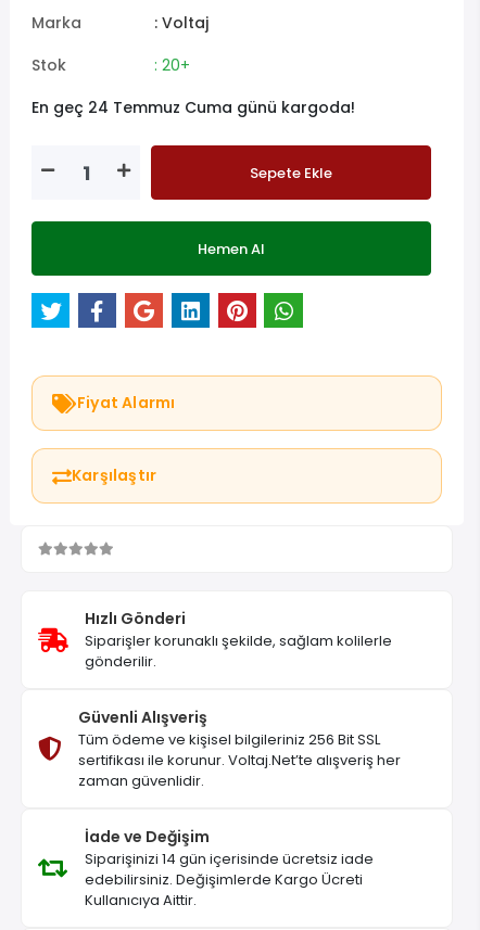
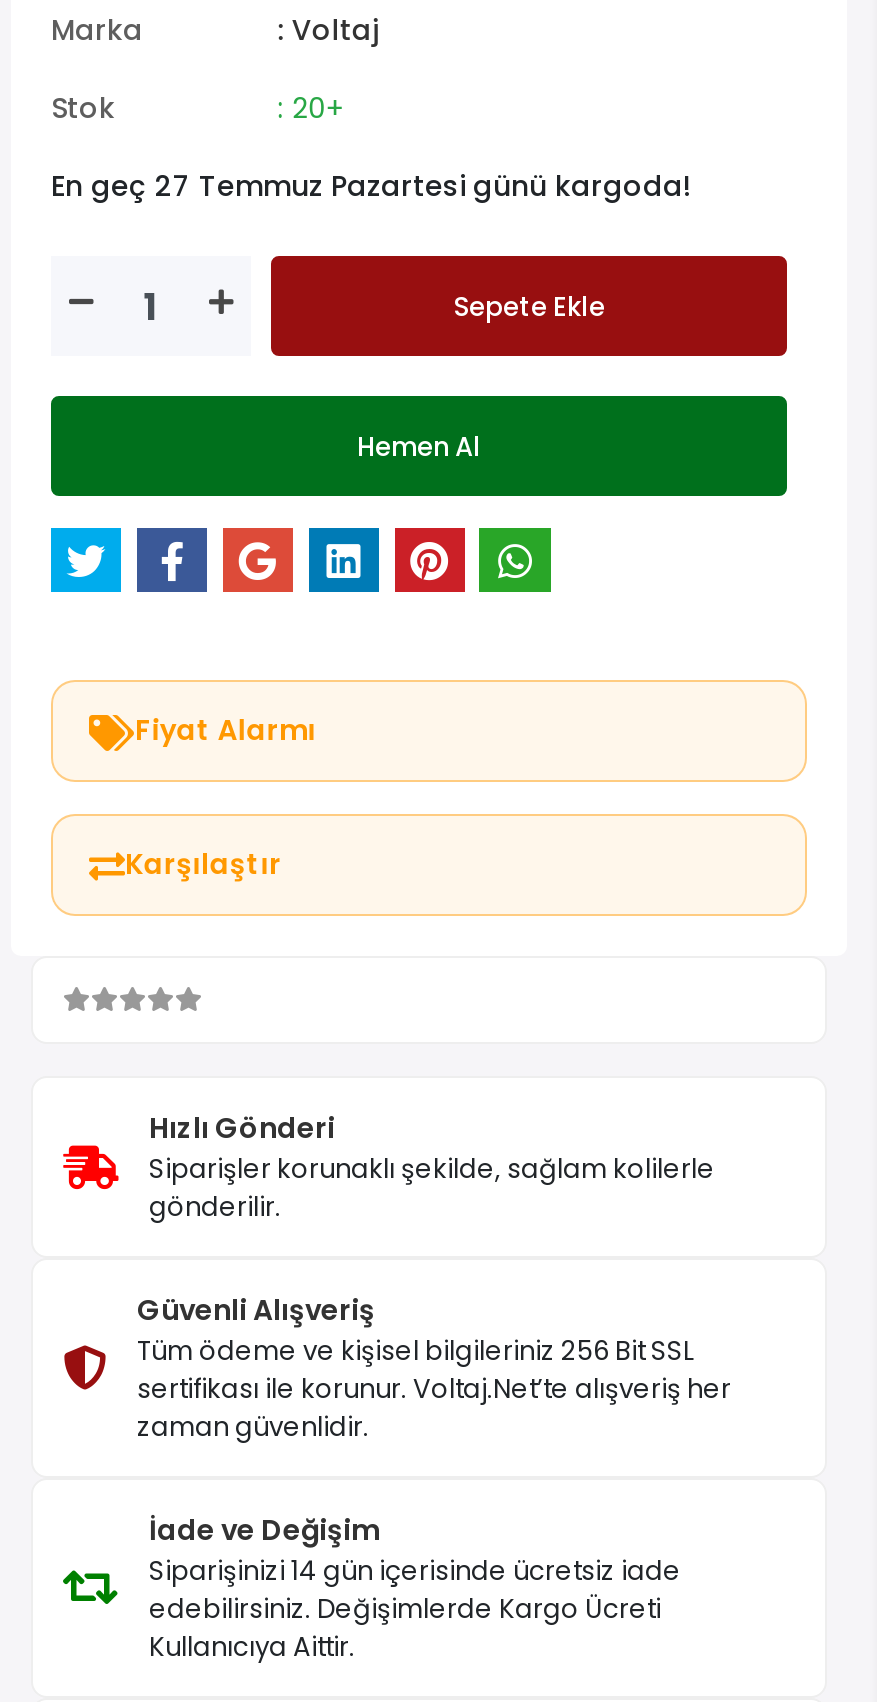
- En geç 24 Temmuz Cuma günü kargoda!
+ En geç 27 Temmuz Pazartesi günü kargoda!
